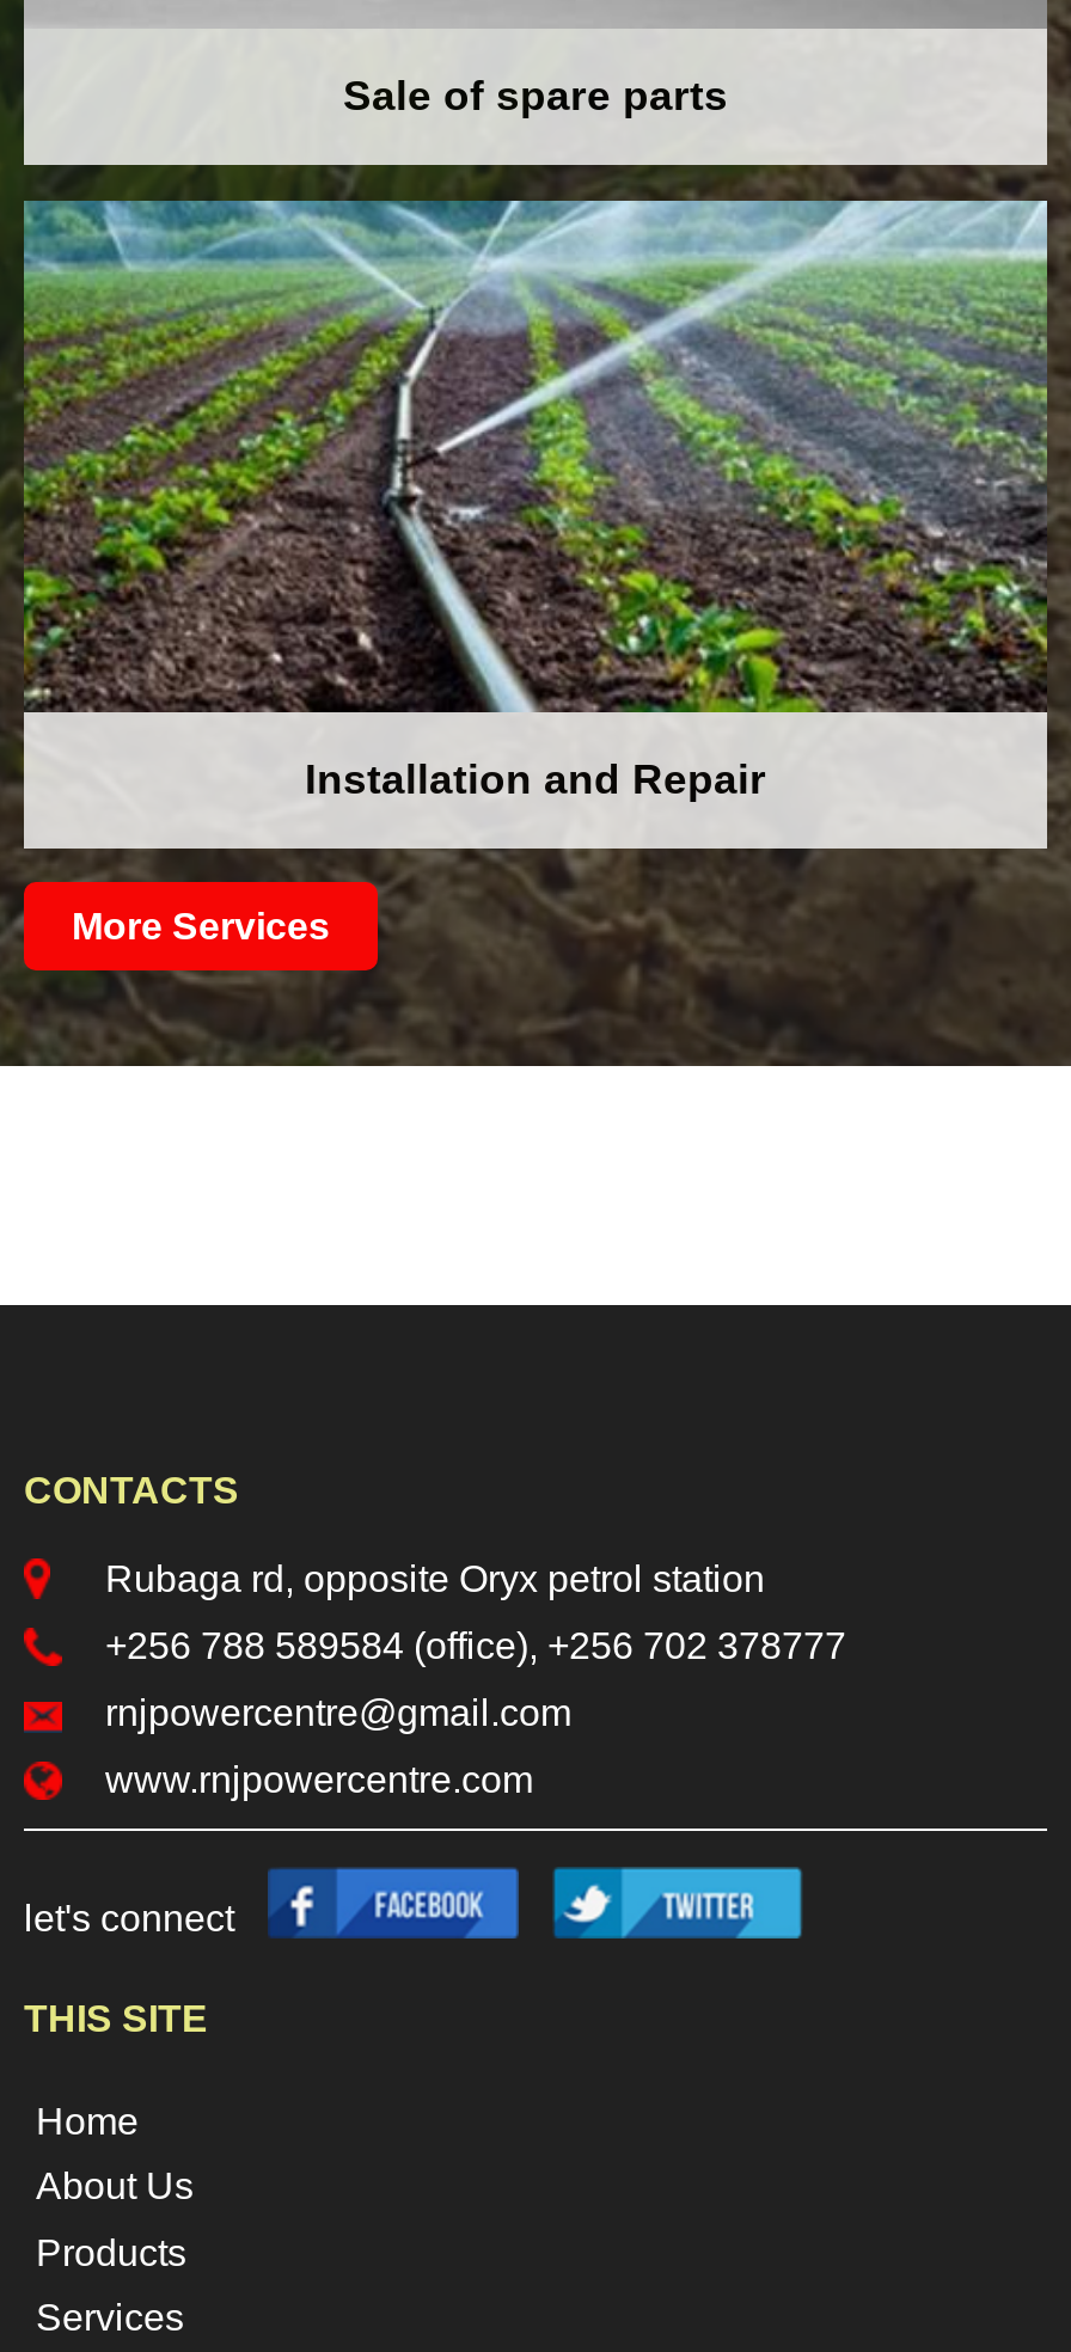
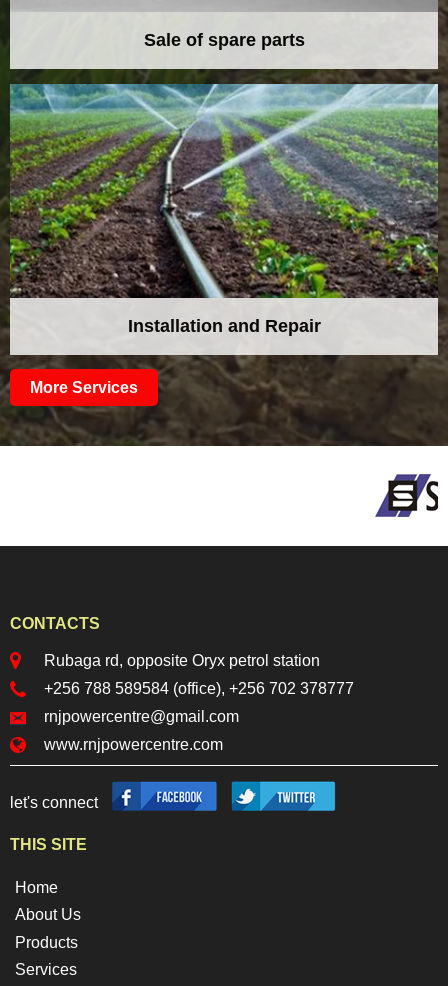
+ [image]
